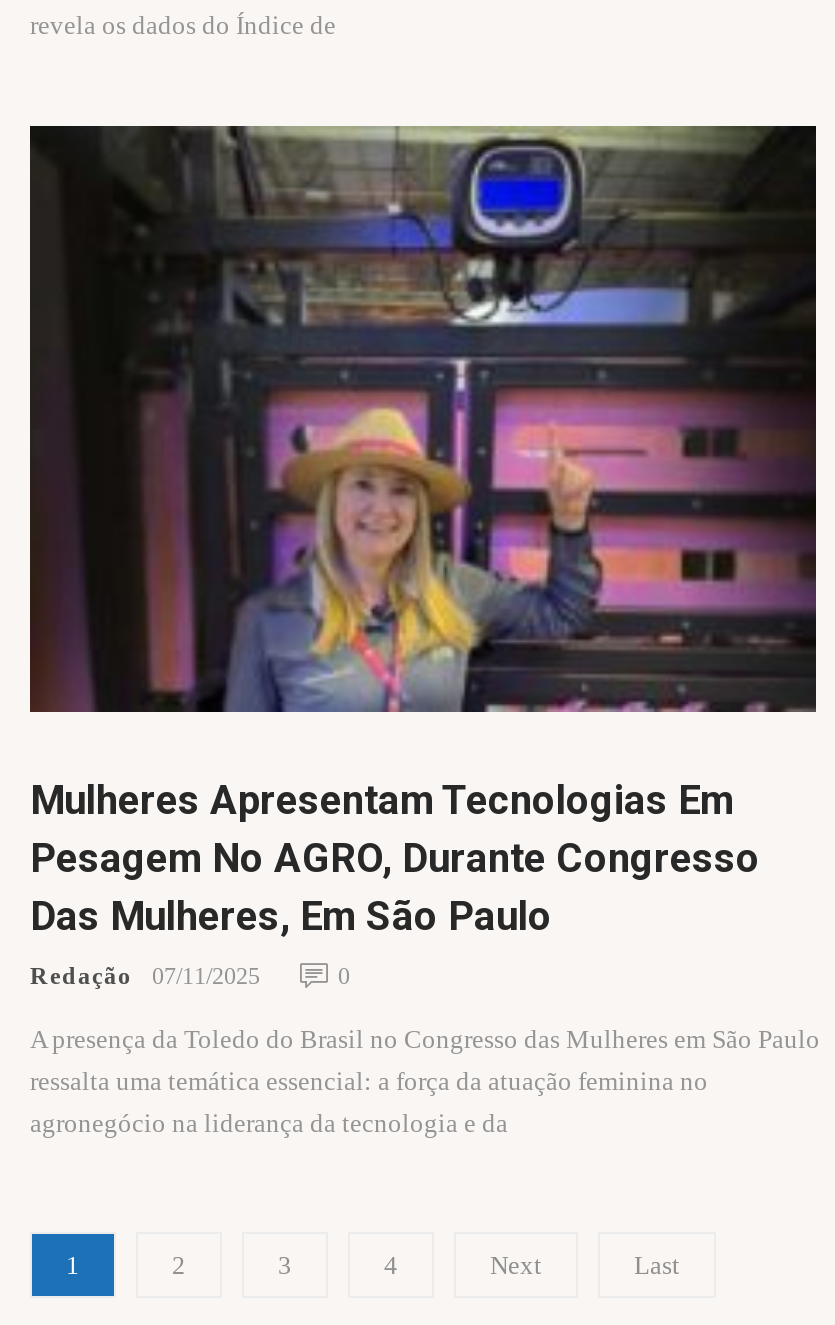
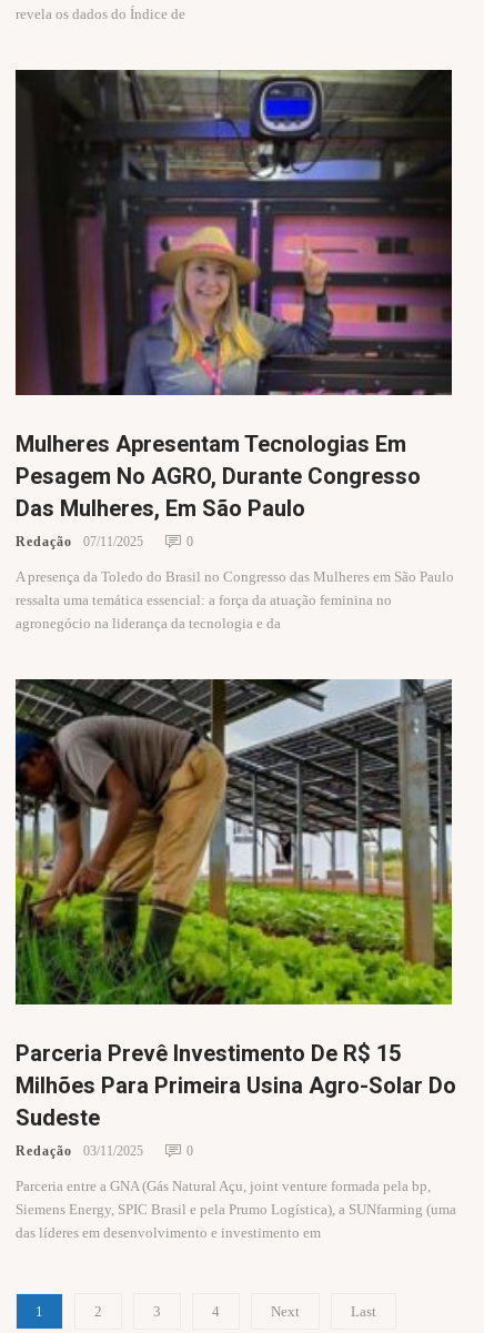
+ [image]
+ Parceria Prevê Investimento De R$ 15
+ Milhões Para Primeira Usina Agro-Solar Do
+ Sudeste
+ Redação
+ 03/11/2025
+ 0
+ Parceria entre a GNA (Gás Natural Açu, joint venture formada pela bp,
+ Siemens Energy, SPIC Brasil e pela Prumo Logística), a SUNfarming (uma
+ das líderes em desenvolvimento e investimento em
